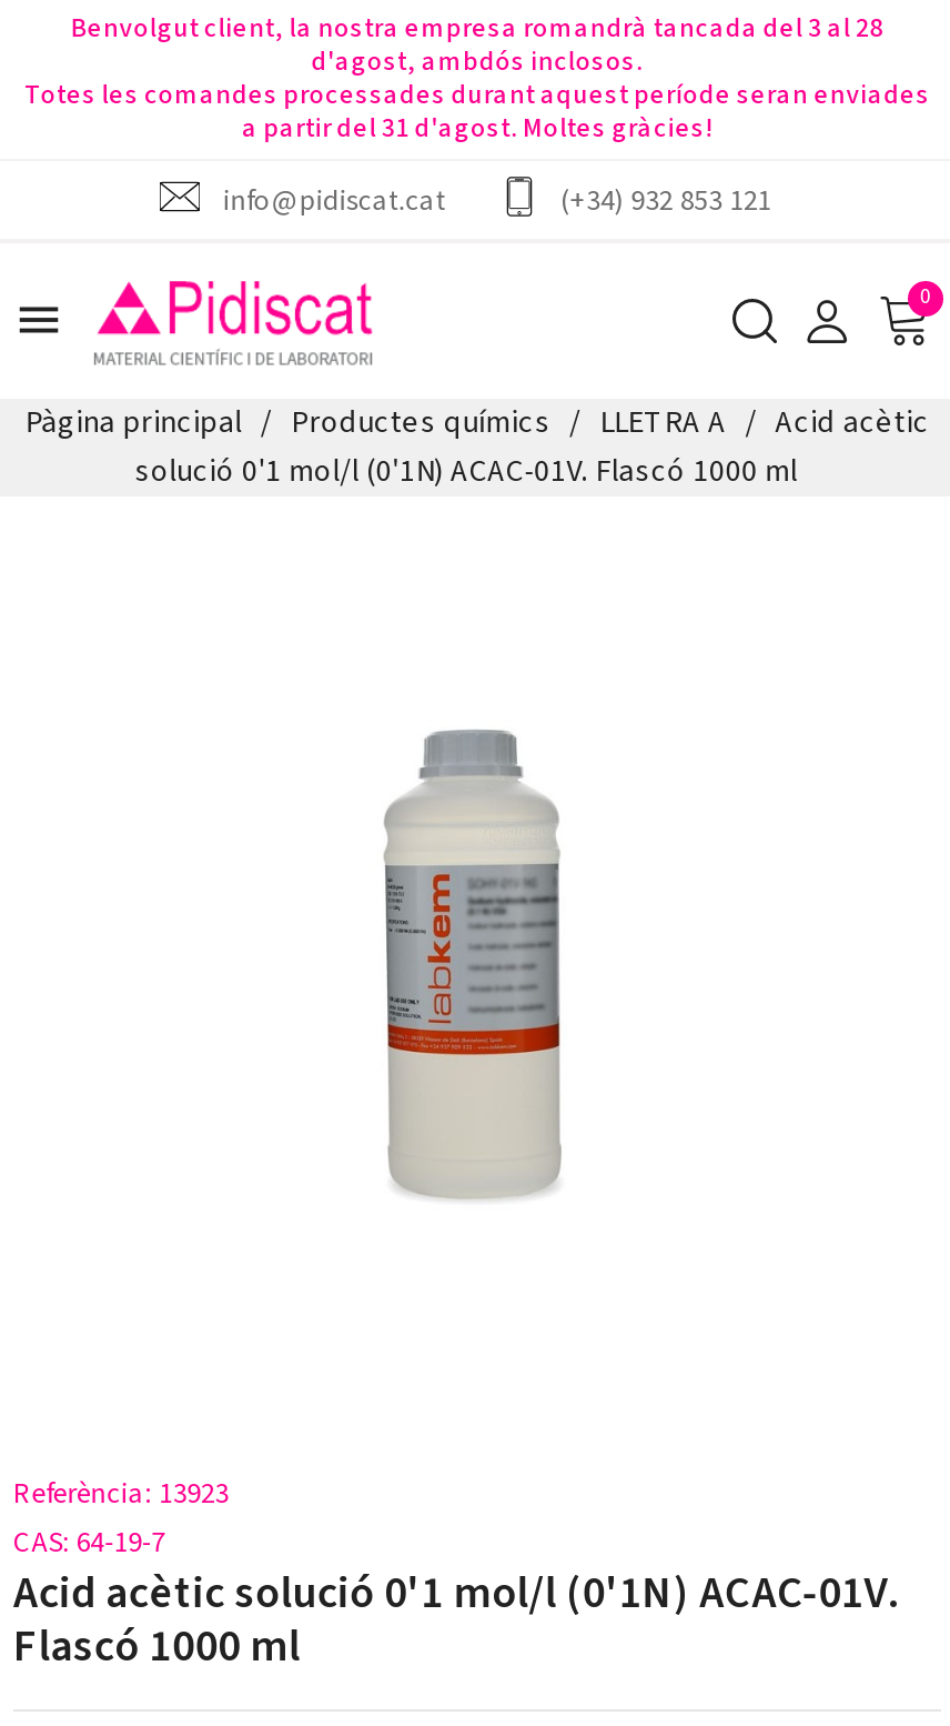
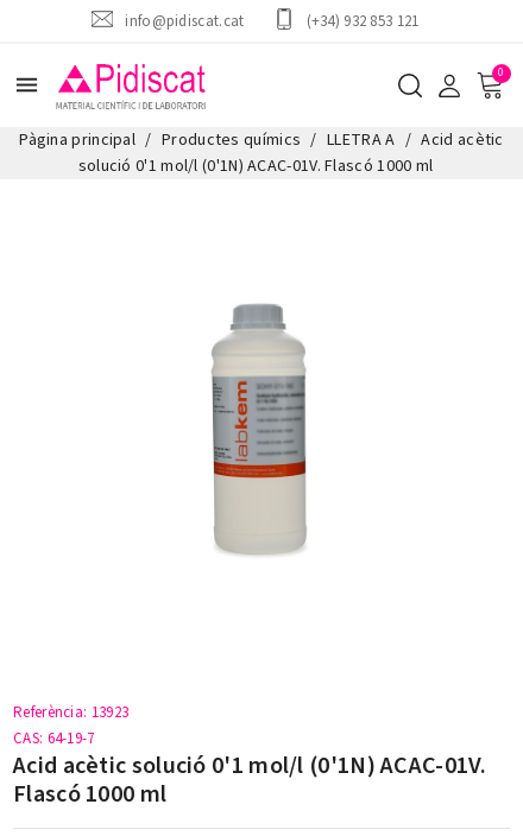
- Benvolgut client, la nostra empresa romandrà tancada del 3 al 28
- d'agost, ambdós inclosos.
- Totes les comandes processades durant aquest període seran enviades
- a partir del 31 d'agost. Moltes gràcies!
